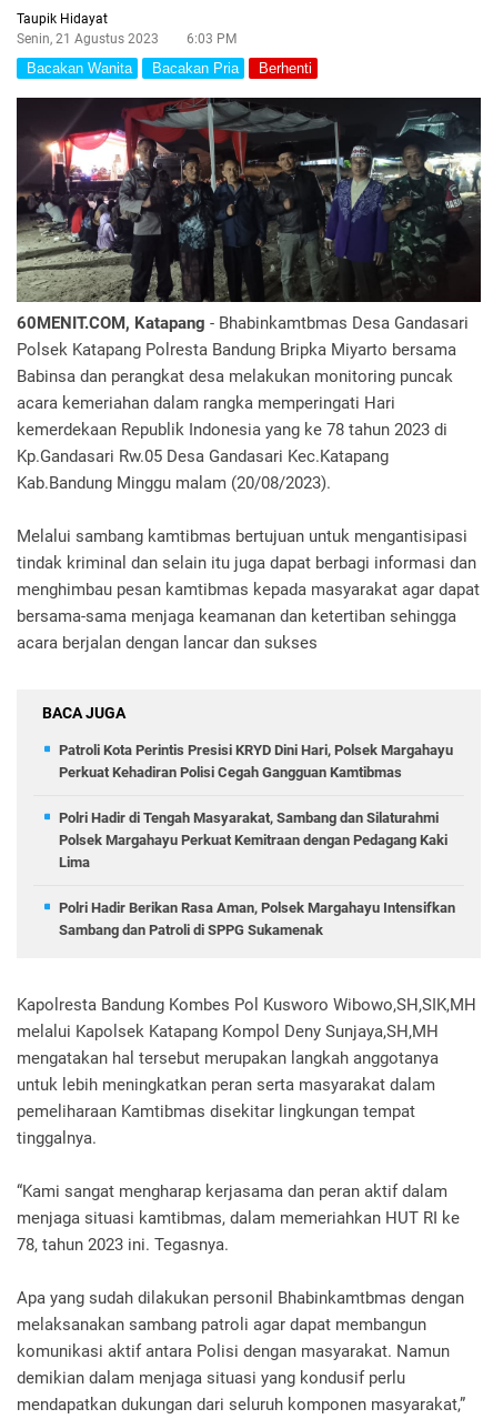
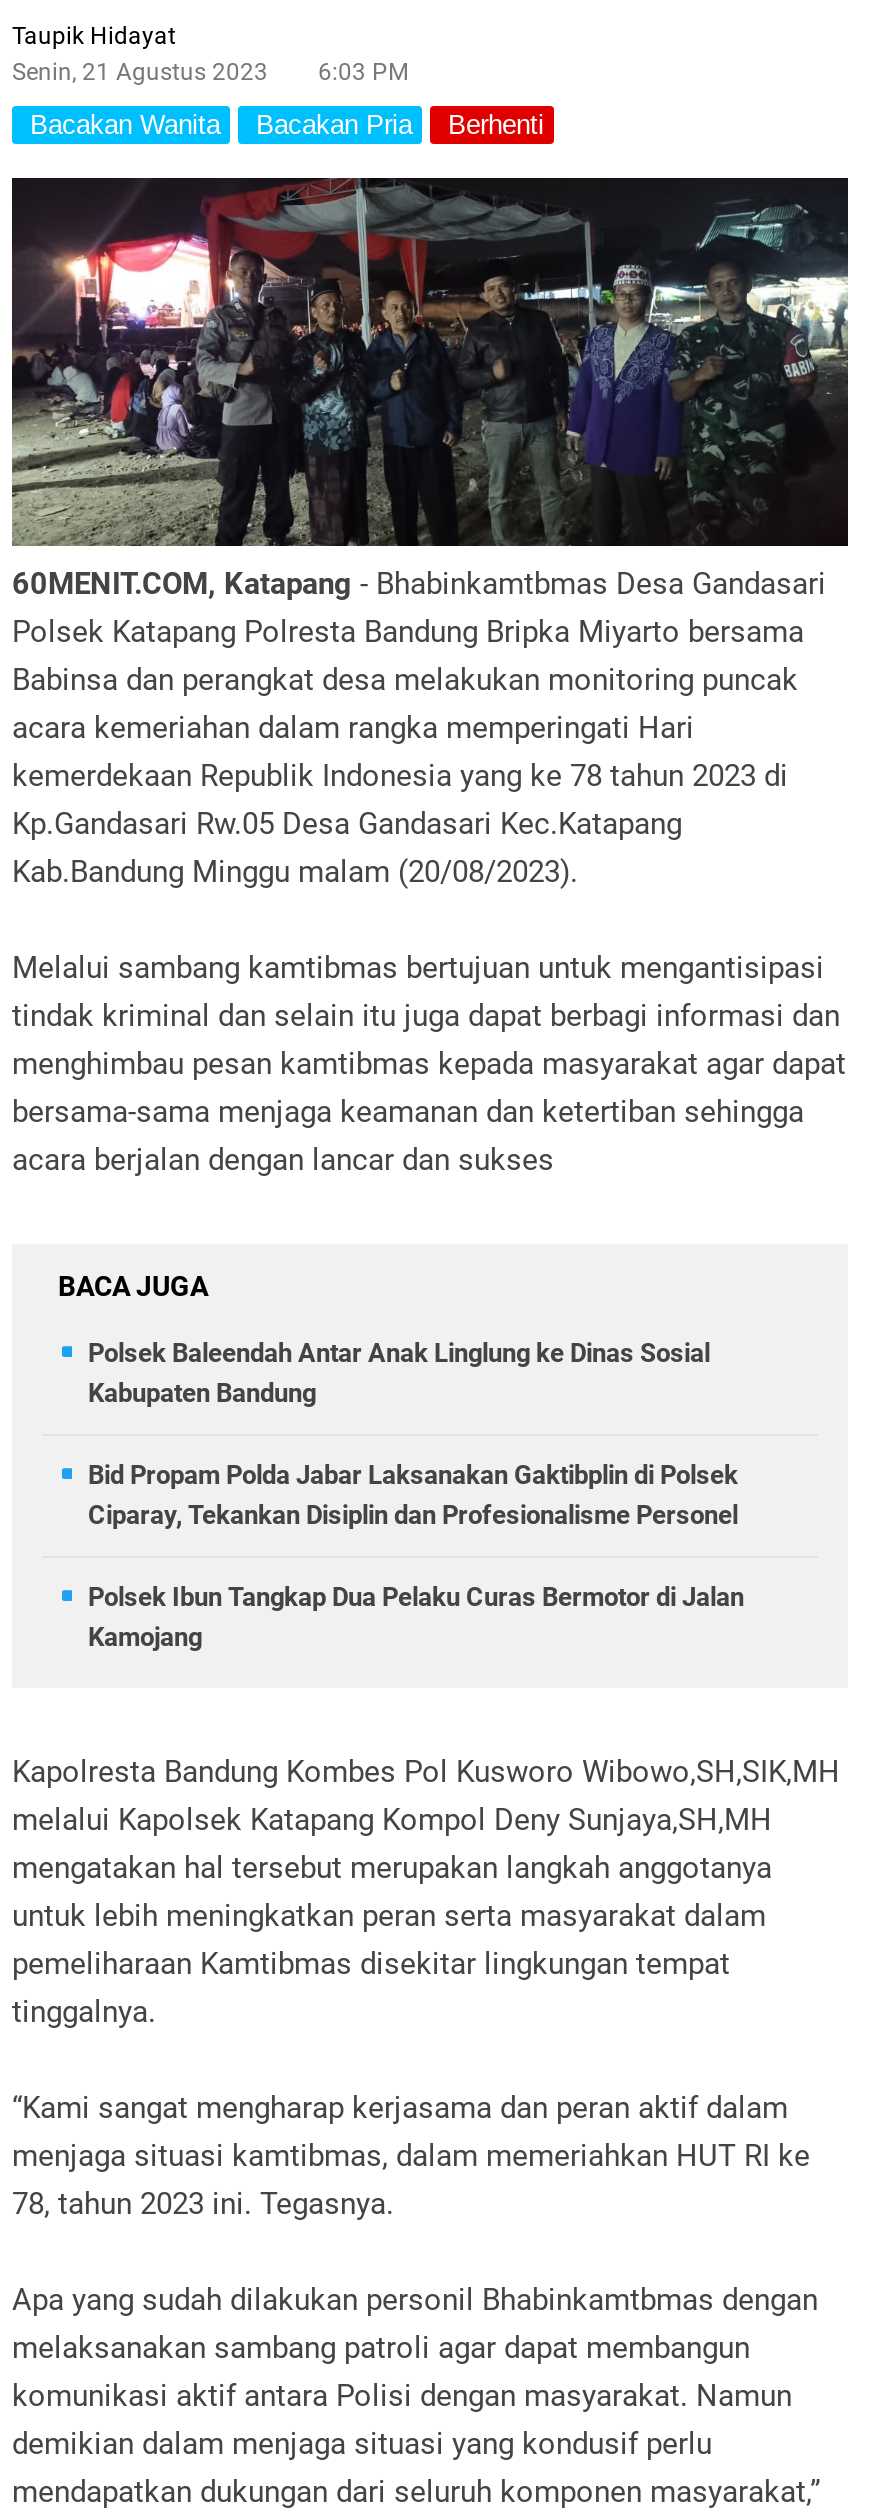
- Patroli Kota Perintis Presisi KRYD Dini Hari, Polsek Margahayu
- Perkuat Kehadiran Polisi Cegah Gangguan Kamtibmas
+ Polsek Baleendah Antar Anak Linglung ke Dinas Sosial
+ Kabupaten Bandung

- Polri Hadir di Tengah Masyarakat, Sambang dan Silaturahmi
- Polsek Margahayu Perkuat Kemitraan dengan Pedagang Kaki
- Lima
+ Bid Propam Polda Jabar Laksanakan Gaktibplin di Polsek
+ Ciparay, Tekankan Disiplin dan Profesionalisme Personel

- Polri Hadir Berikan Rasa Aman, Polsek Margahayu Intensifkan
- Sambang dan Patroli di SPPG Sukamenak
+ Polsek Ibun Tangkap Dua Pelaku Curas Bermotor di Jalan
+ Kamojang
